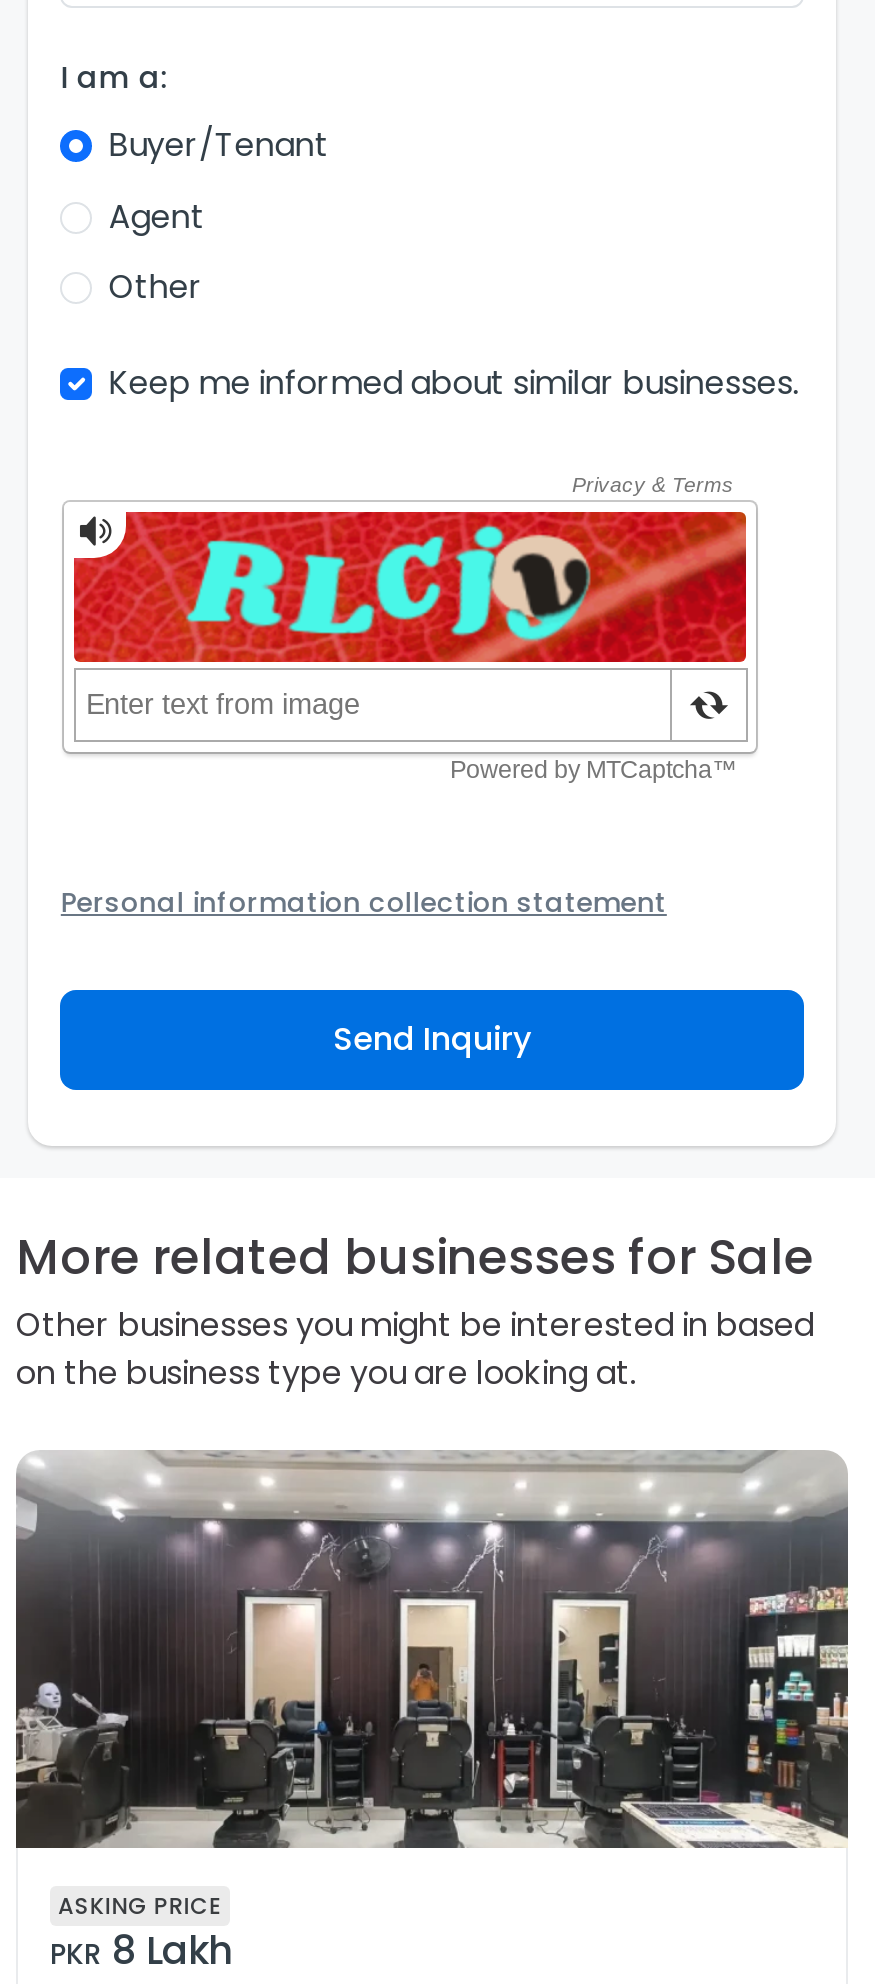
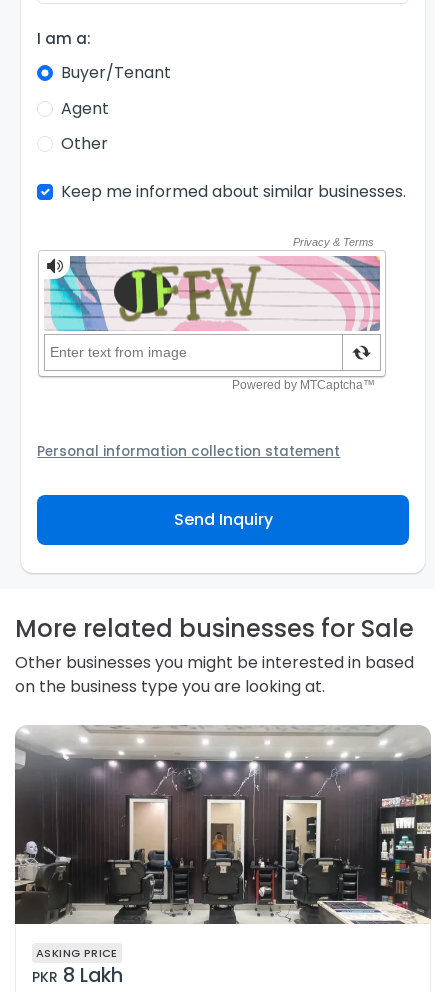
- [image]
+ [image]
